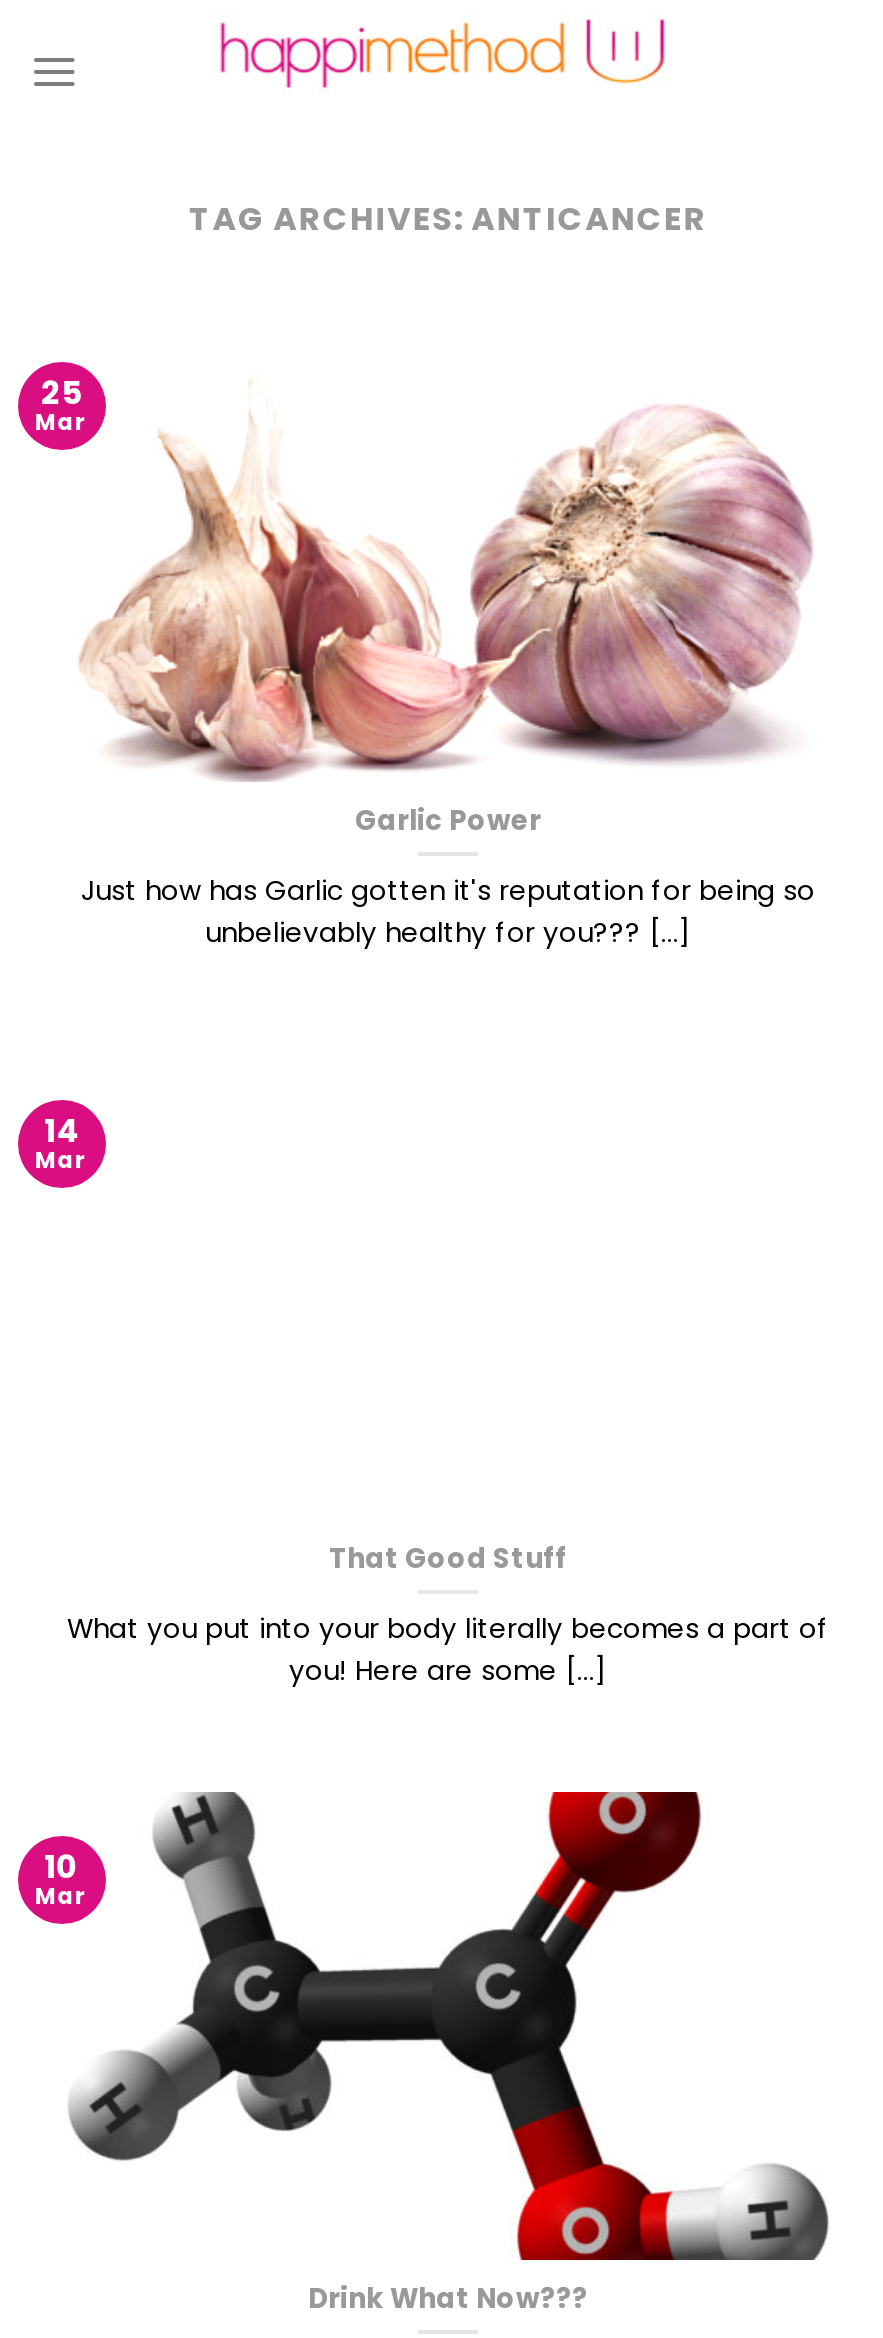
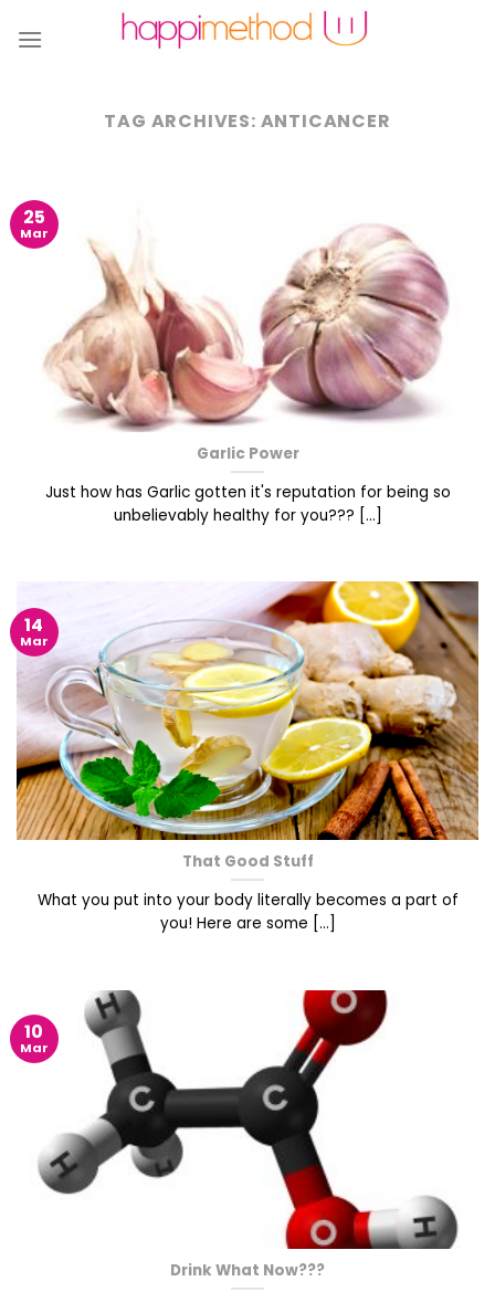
+ [image]
